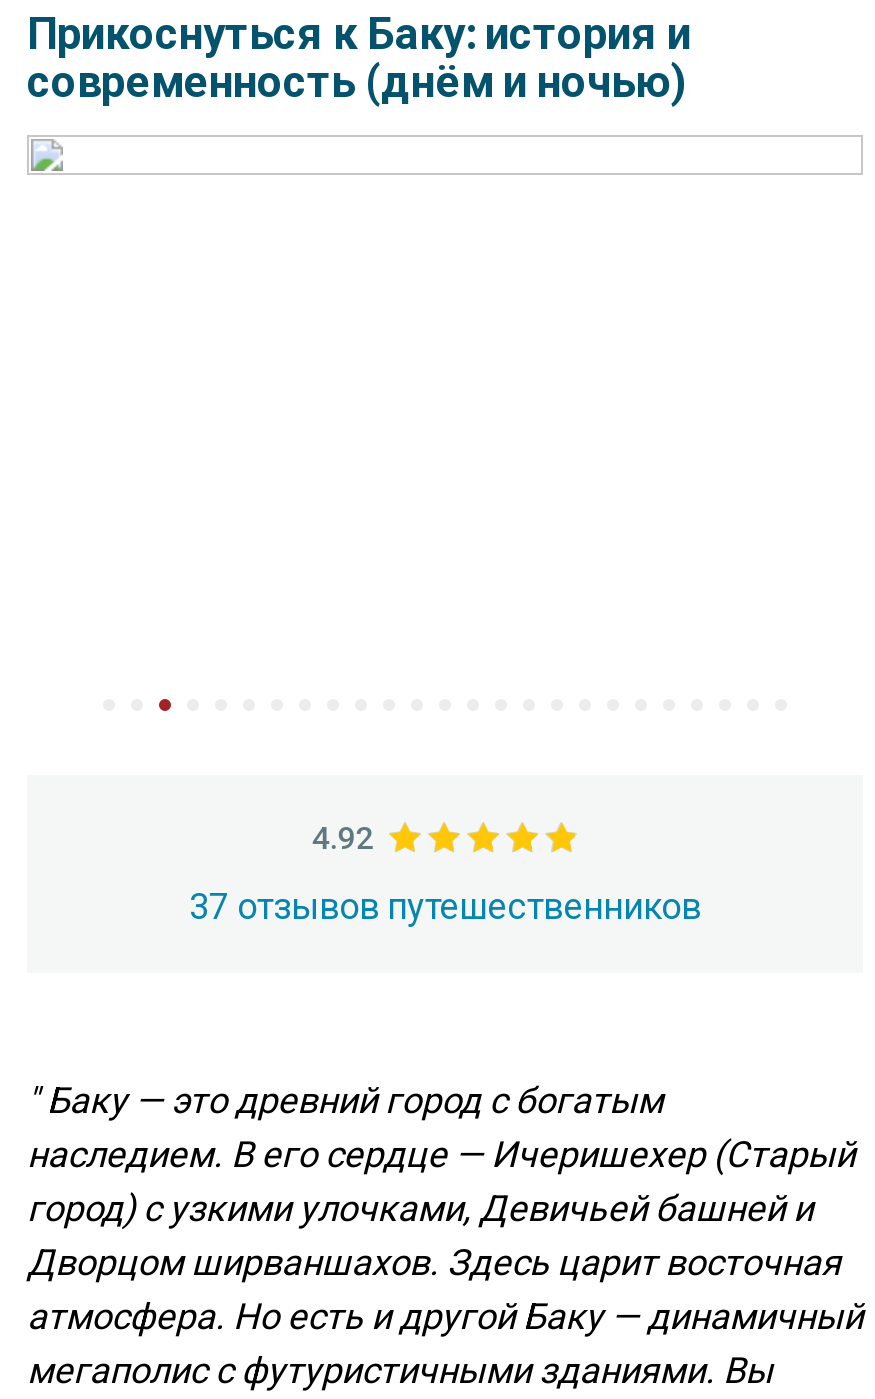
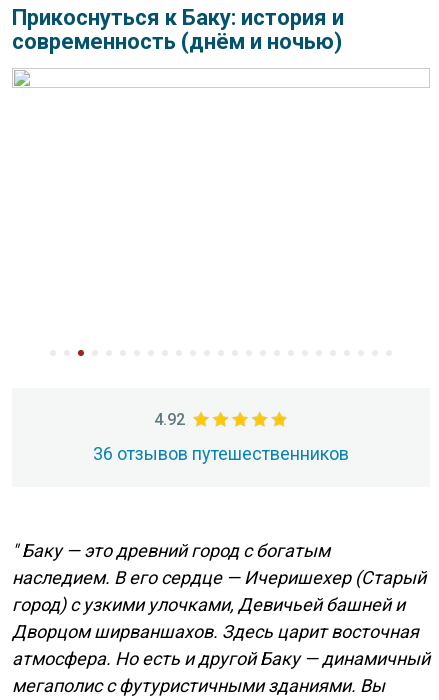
- 37 отзывов путешественников
+ 36 отзывов путешественников
